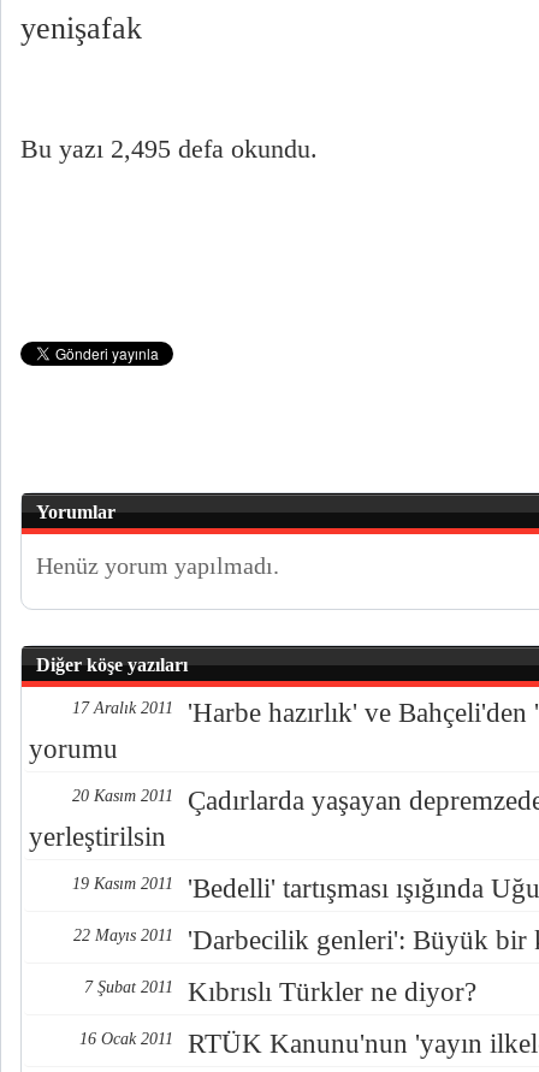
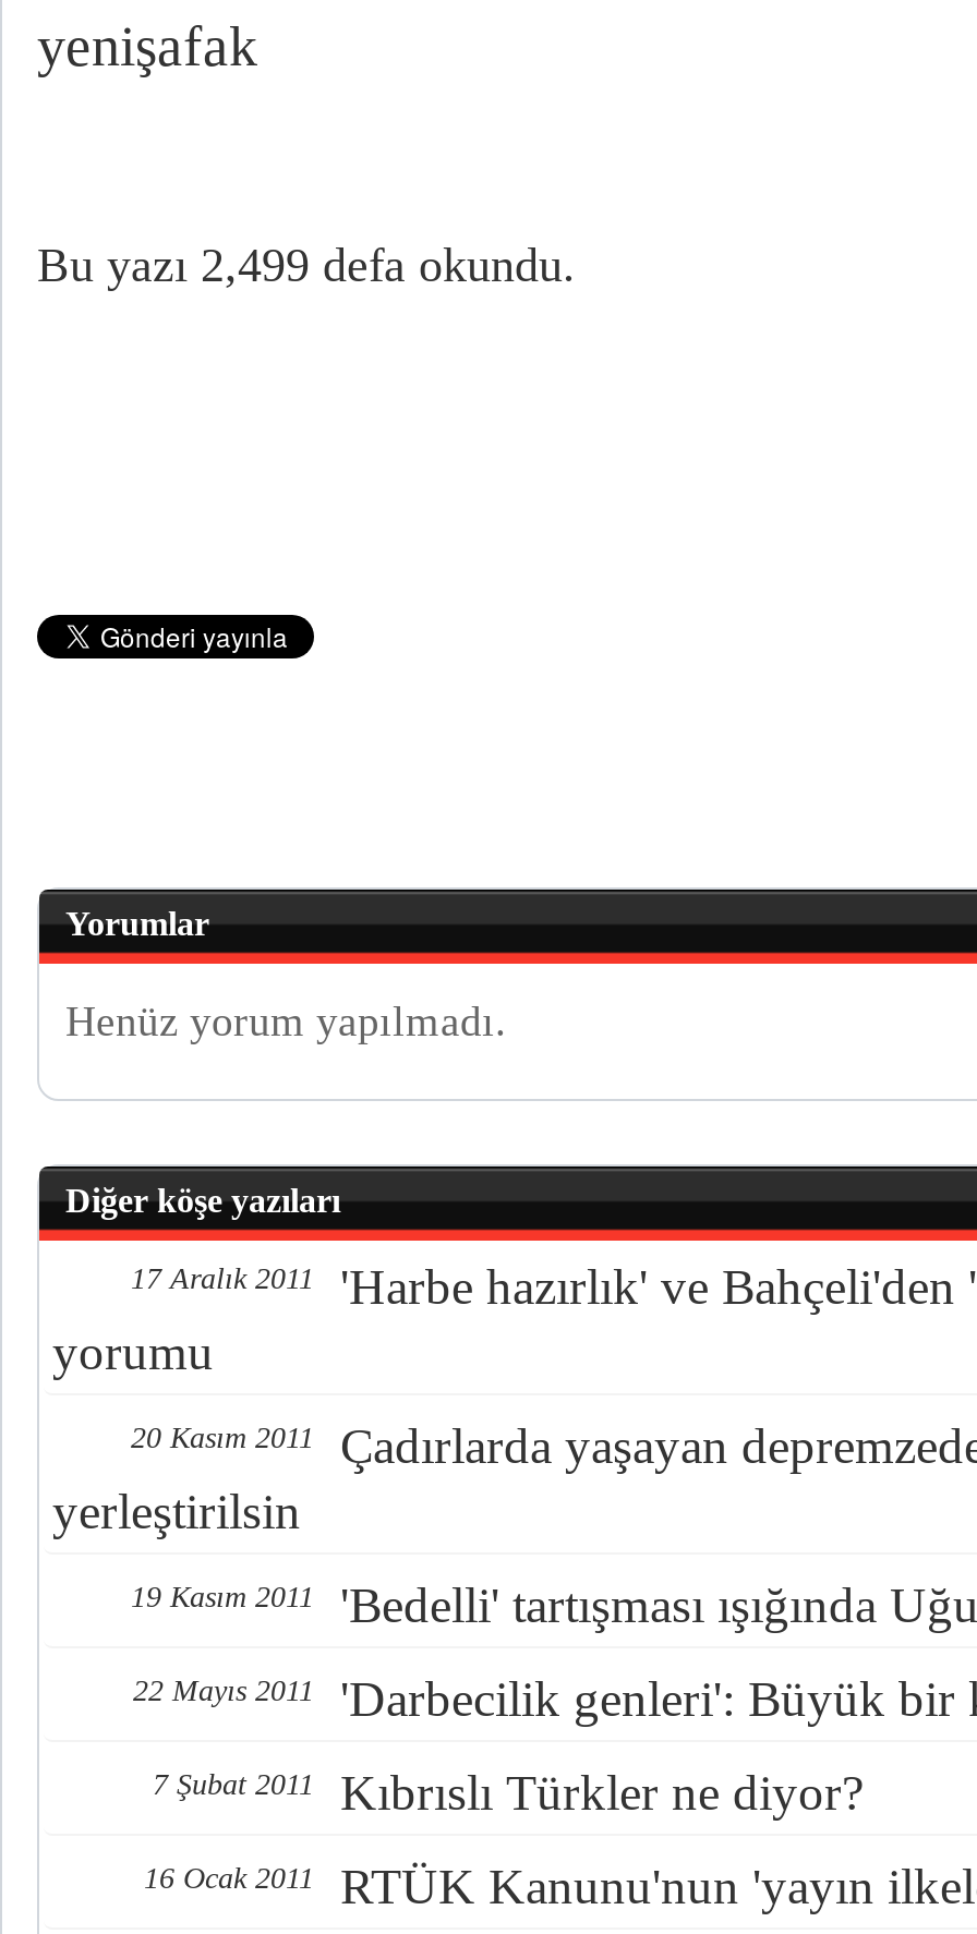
- Bu yazı 2,495 defa okundu.
+ Bu yazı 2,499 defa okundu.
